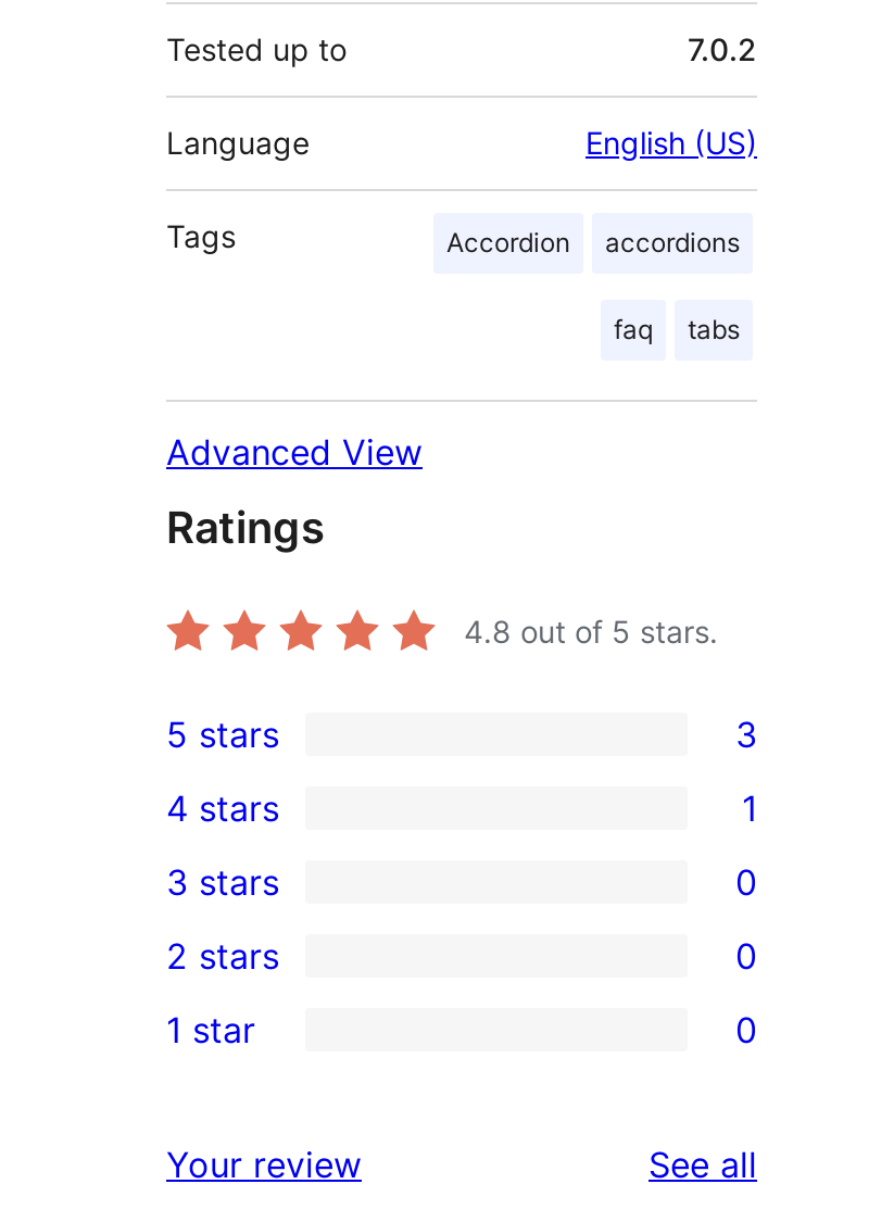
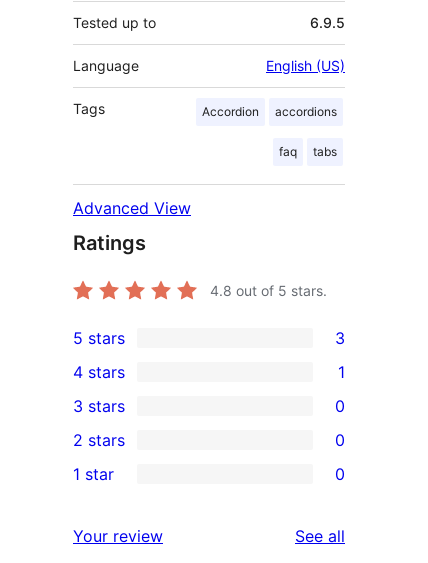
- 7.0.2
+ 6.9.5
